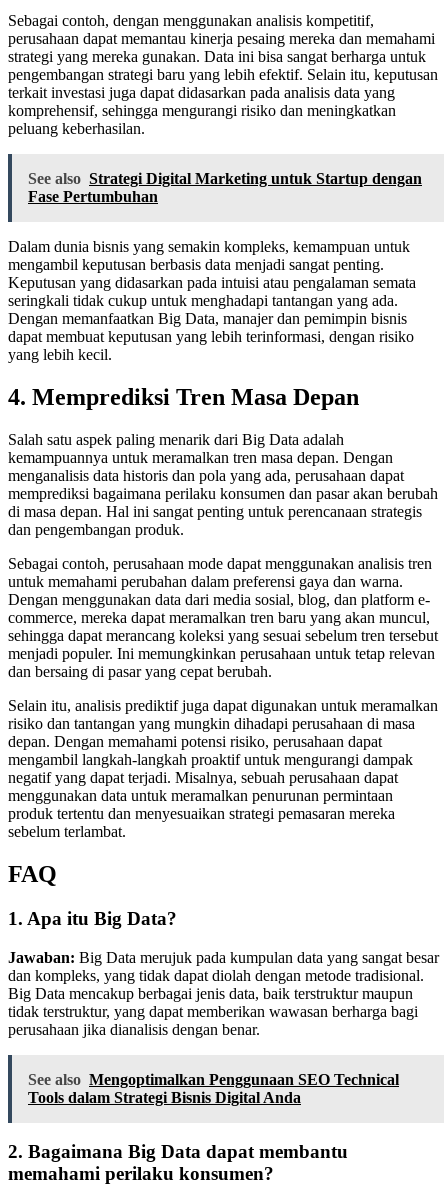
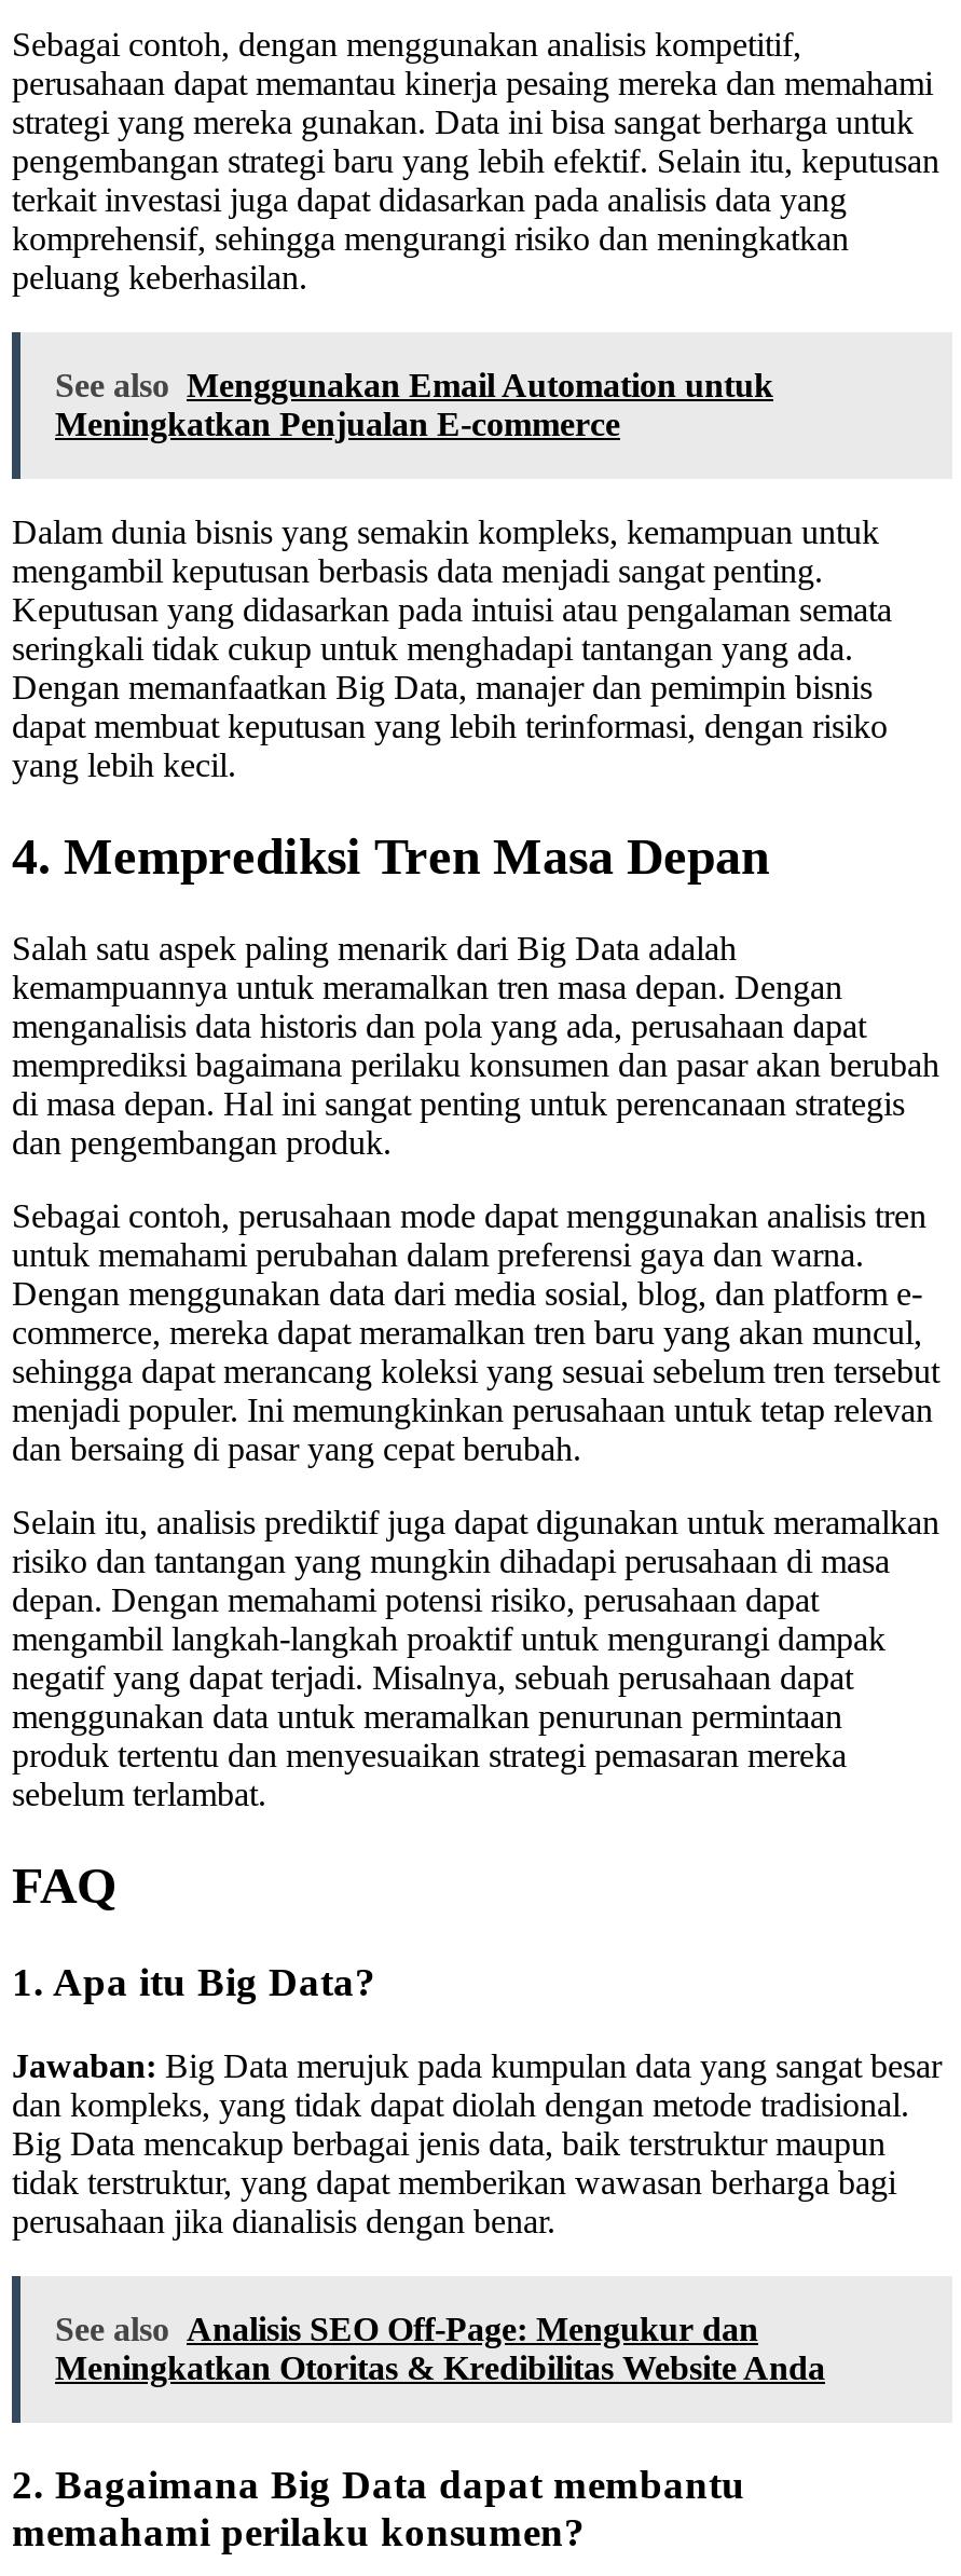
- See also Strategi Digital Marketing untuk Startup dengan
- Fase Pertumbuhan
+ See also Menggunakan Email Automation untuk
+ Meningkatkan Penjualan E-commerce

- See also Mengoptimalkan Penggunaan SEO Technical
- Tools dalam Strategi Bisnis Digital Anda
+ See also Analisis SEO Off-Page: Mengukur dan
+ Meningkatkan Otoritas & Kredibilitas Website Anda
